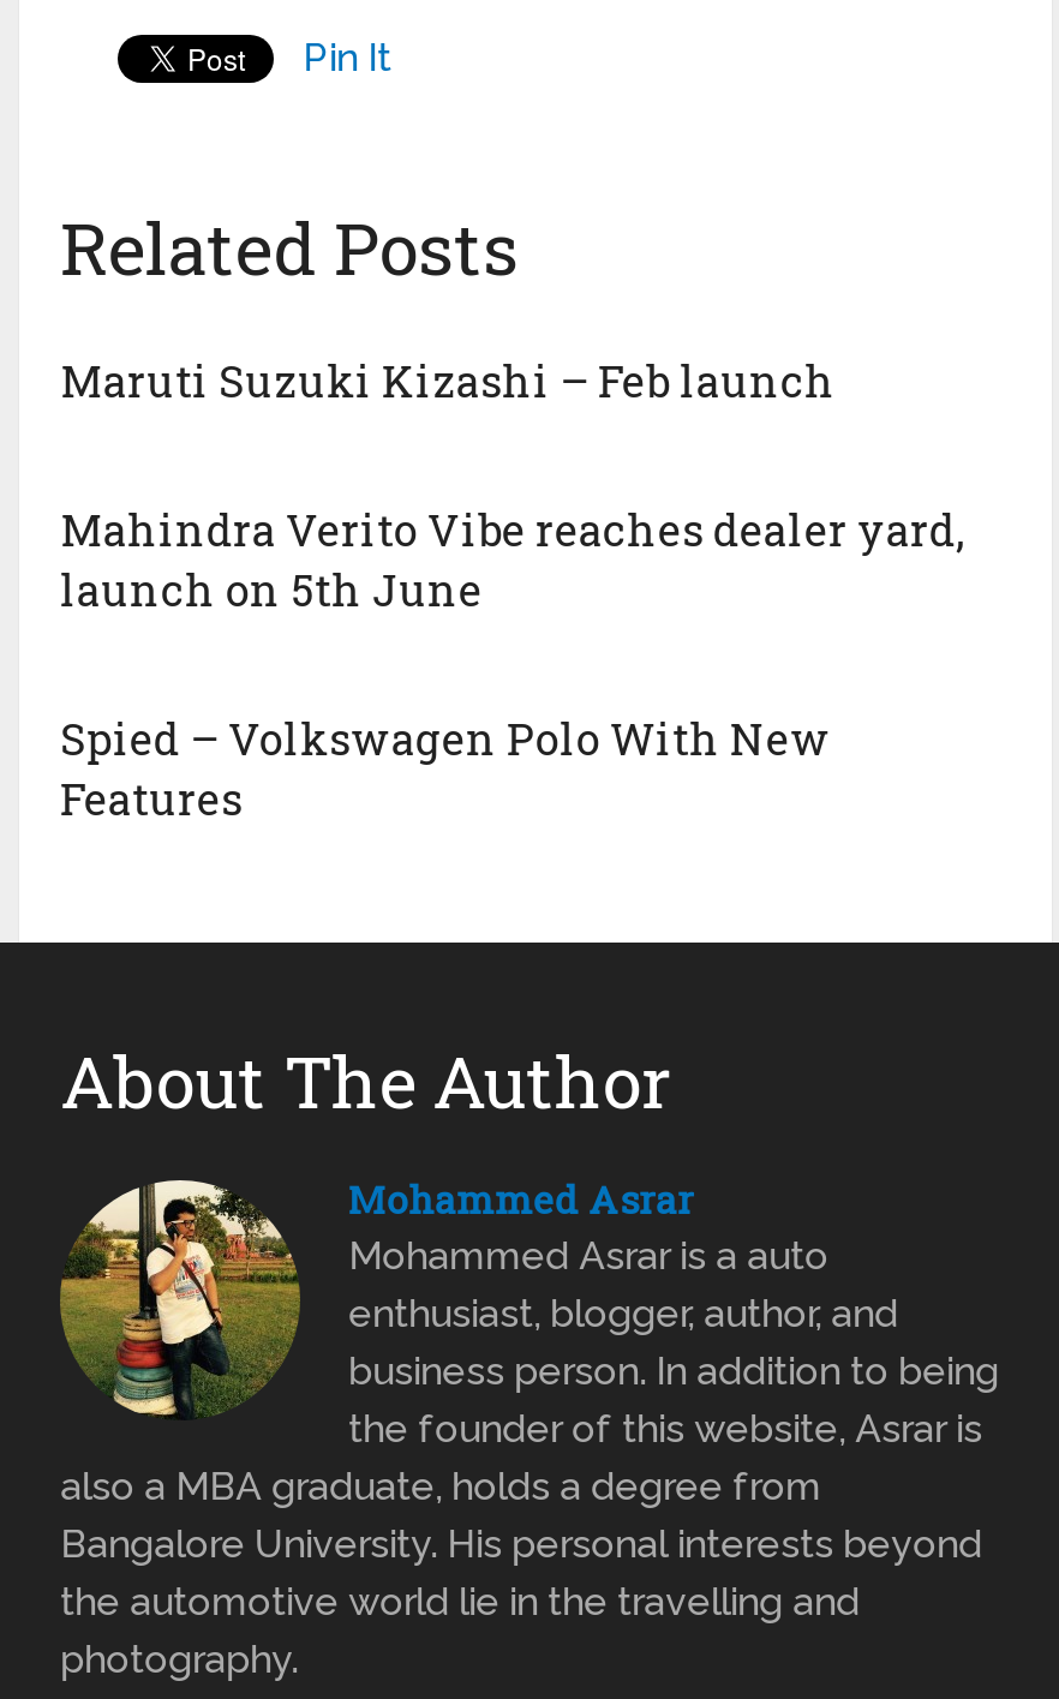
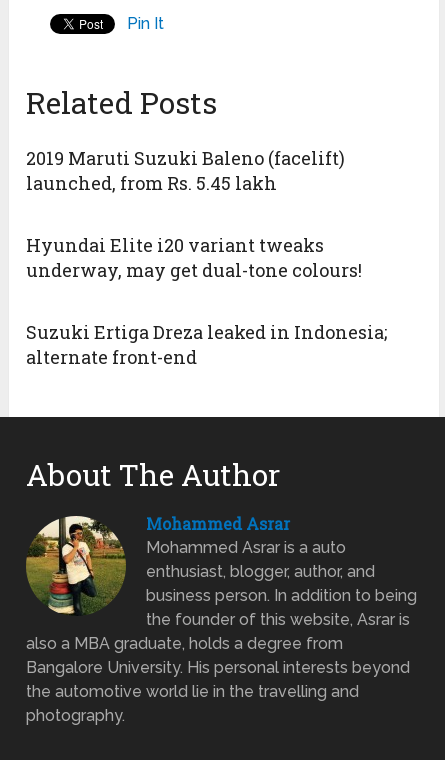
- Maruti Suzuki Kizashi – Feb launch
+ 2019 Maruti Suzuki Baleno (facelift)
+ launched, from Rs. 5.45 lakh

- Mahindra Verito Vibe reaches dealer yard,
- launch on 5th June
+ Hyundai Elite i20 variant tweaks
+ underway, may get dual-tone colours!

- Spied – Volkswagen Polo With New
- Features
+ Suzuki Ertiga Dreza leaked in Indonesia;
+ alternate front-end
